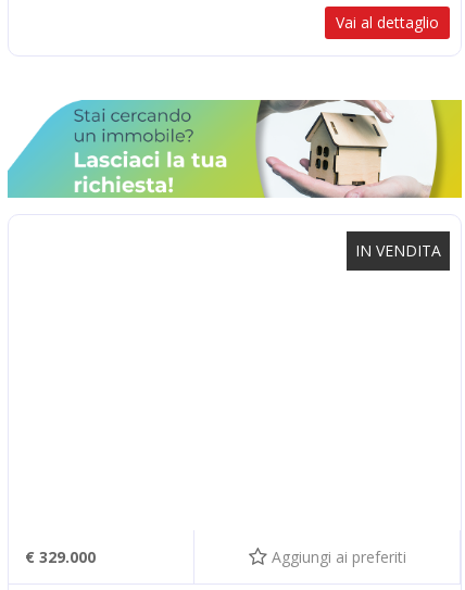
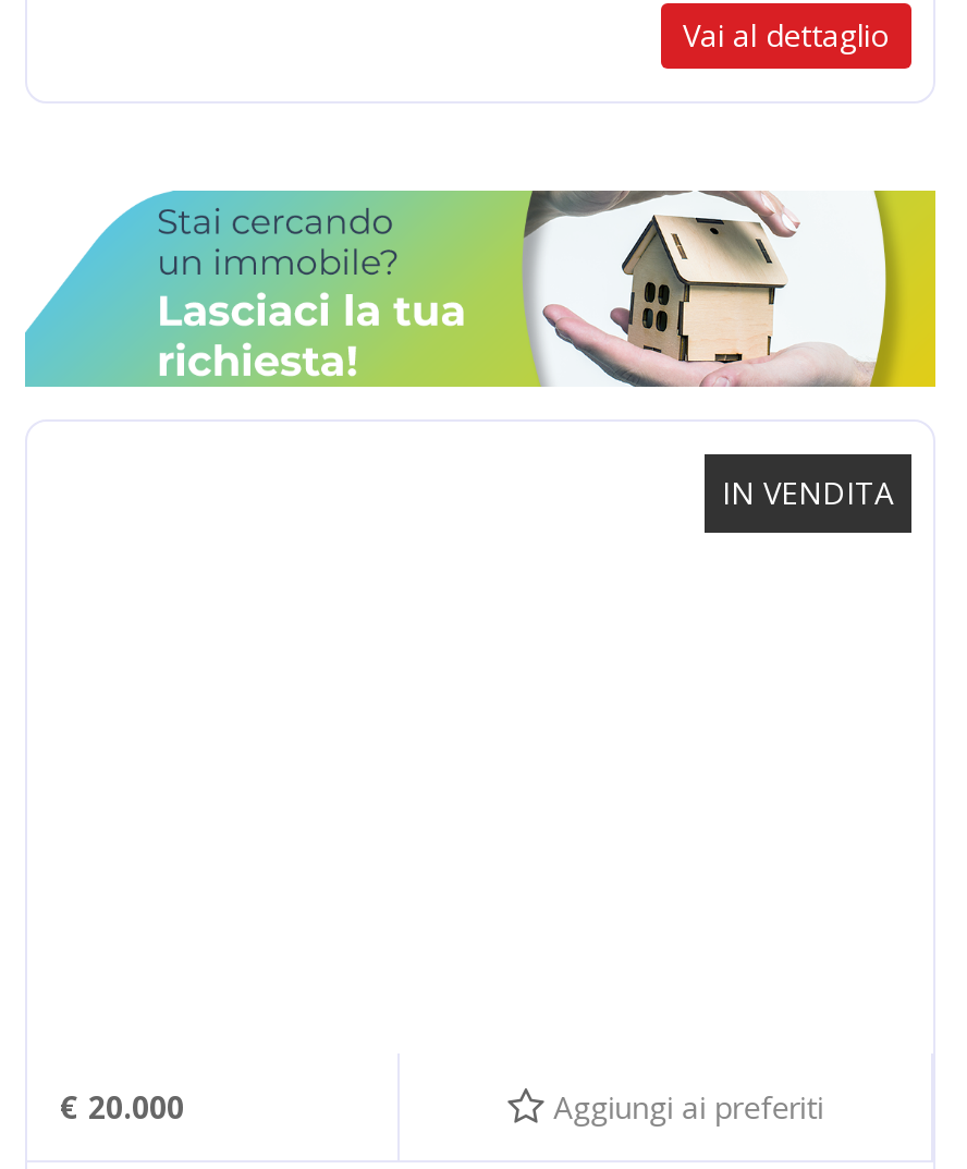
- € 329.000
+ € 20.000
